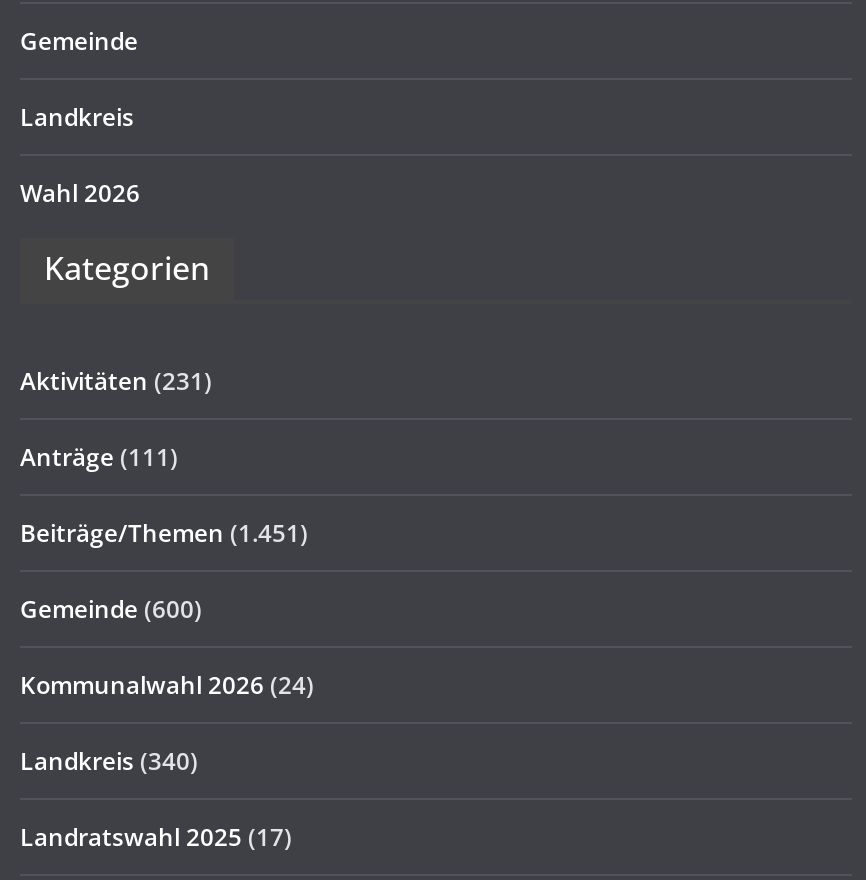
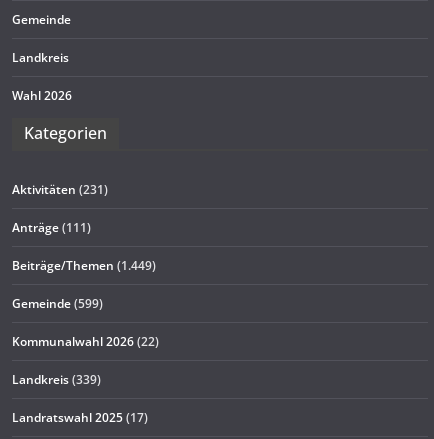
- Beiträge/Themen (1.451)
+ Beiträge/Themen (1.449)

- Gemeinde (600)
+ Gemeinde (599)

- Kommunalwahl 2026 (24)
+ Kommunalwahl 2026 (22)

- Landkreis (340)
+ Landkreis (339)
